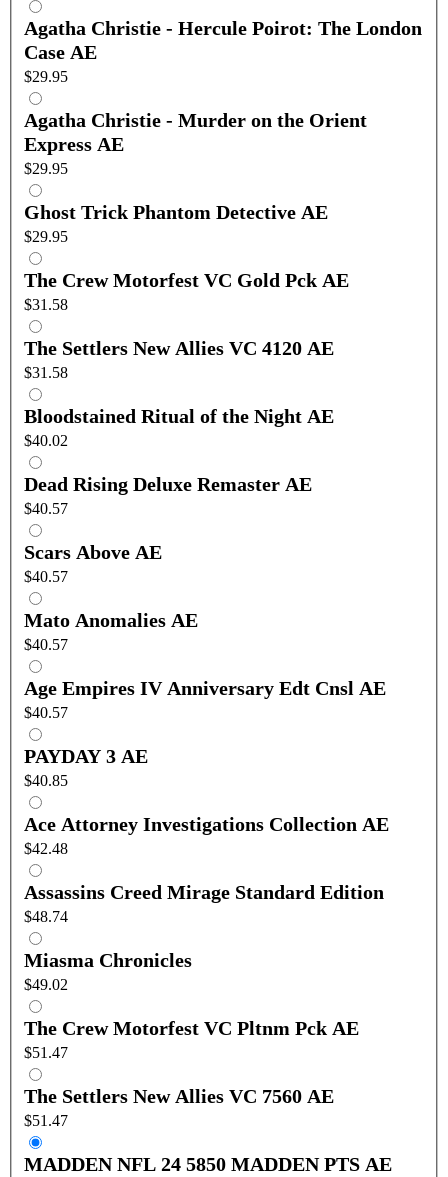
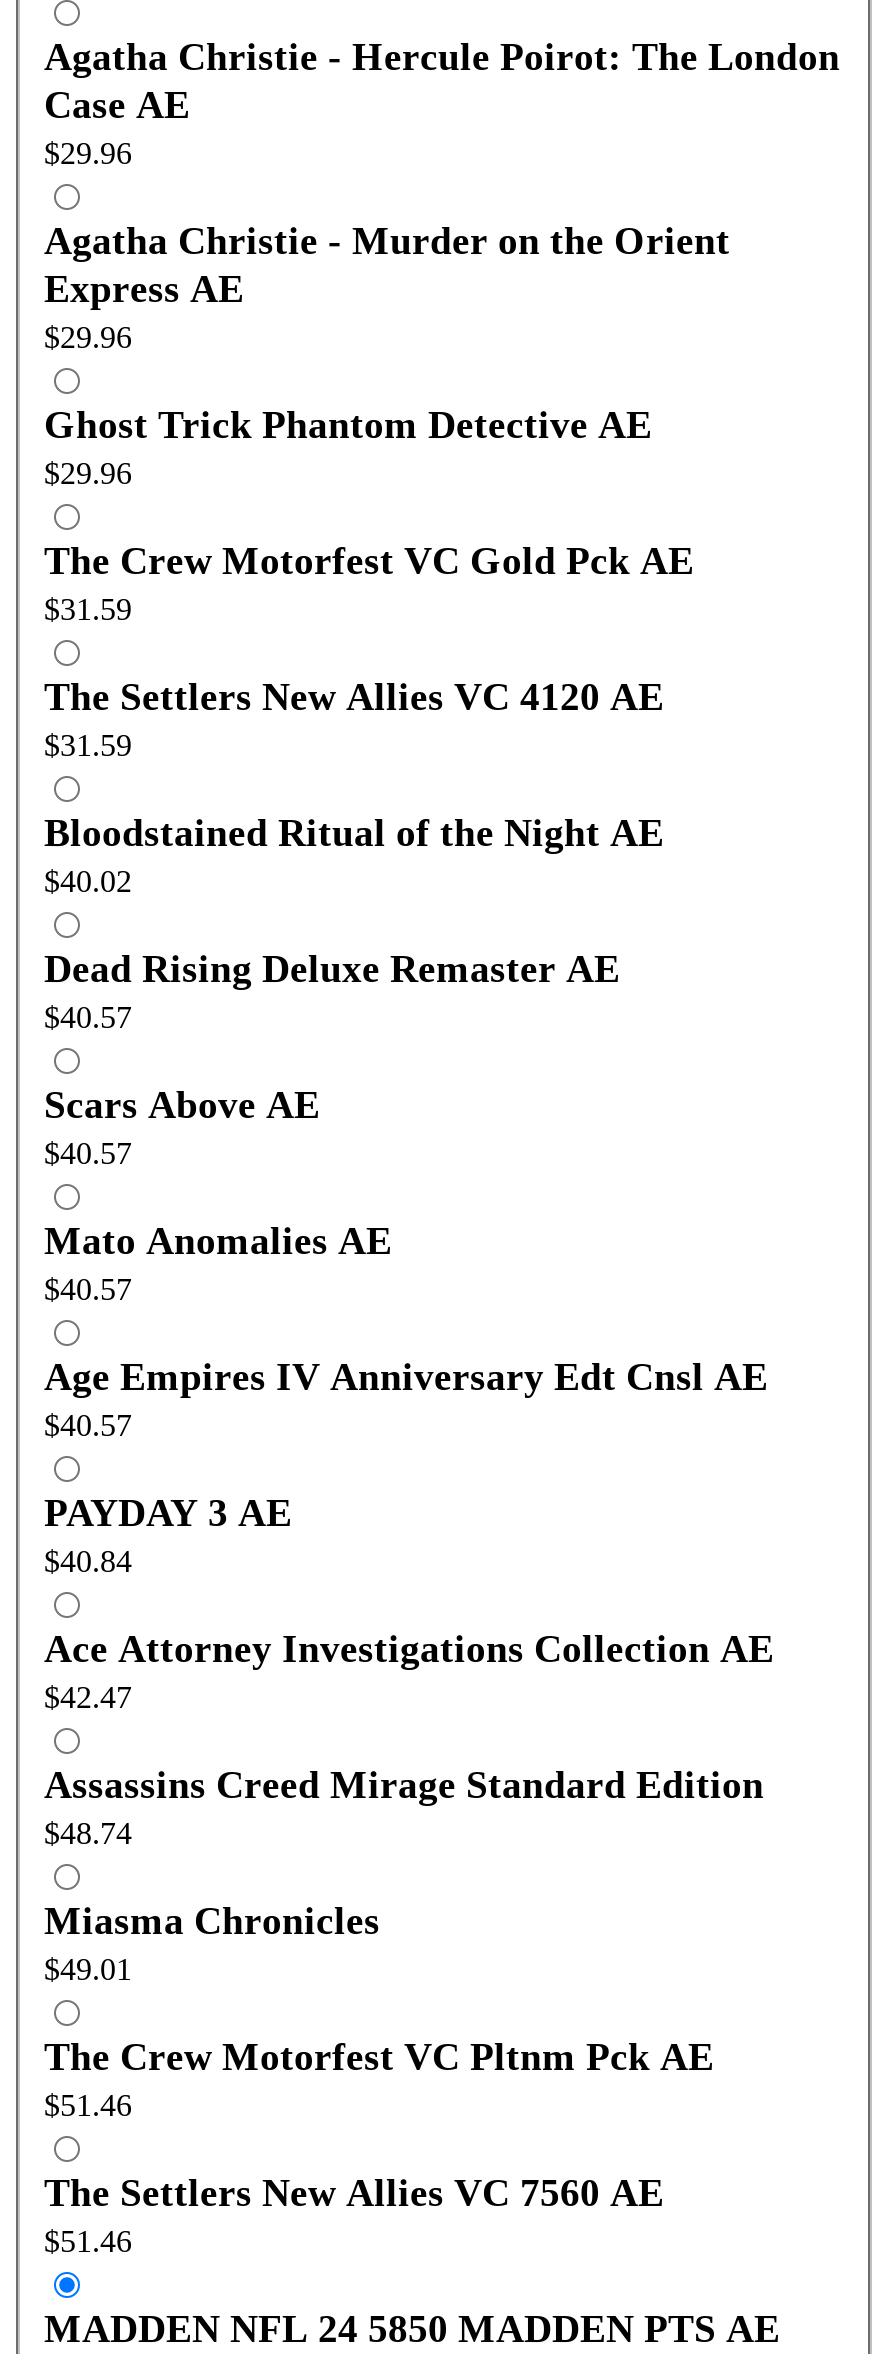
- $29.95
+ $29.96

- $29.95
+ $29.96

- $29.95
+ $29.96

- $31.58
+ $31.59

- $31.58
+ $31.59

- $40.85
+ $40.84

- $42.48
+ $42.47

- $49.02
+ $49.01

- $51.47
+ $51.46

- $51.47
+ $51.46
